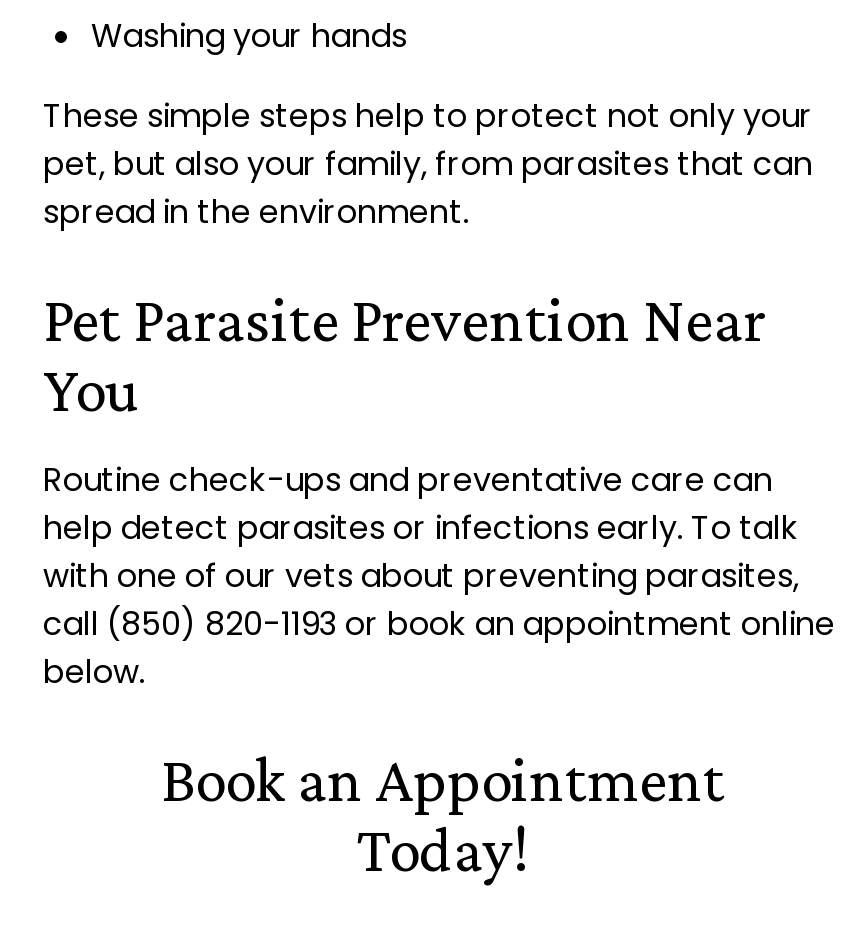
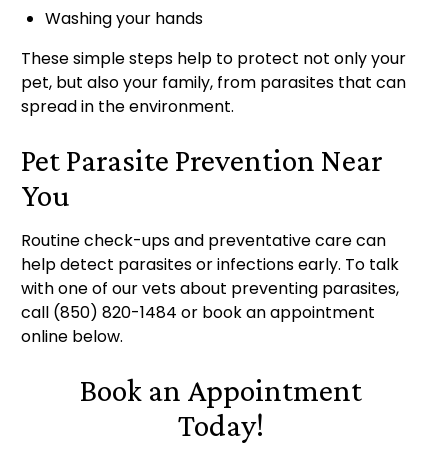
- call (850) 820-1193 or book an appointment online
- below.
+ call (850) 820-1484 or book an appointment
+ online below.
